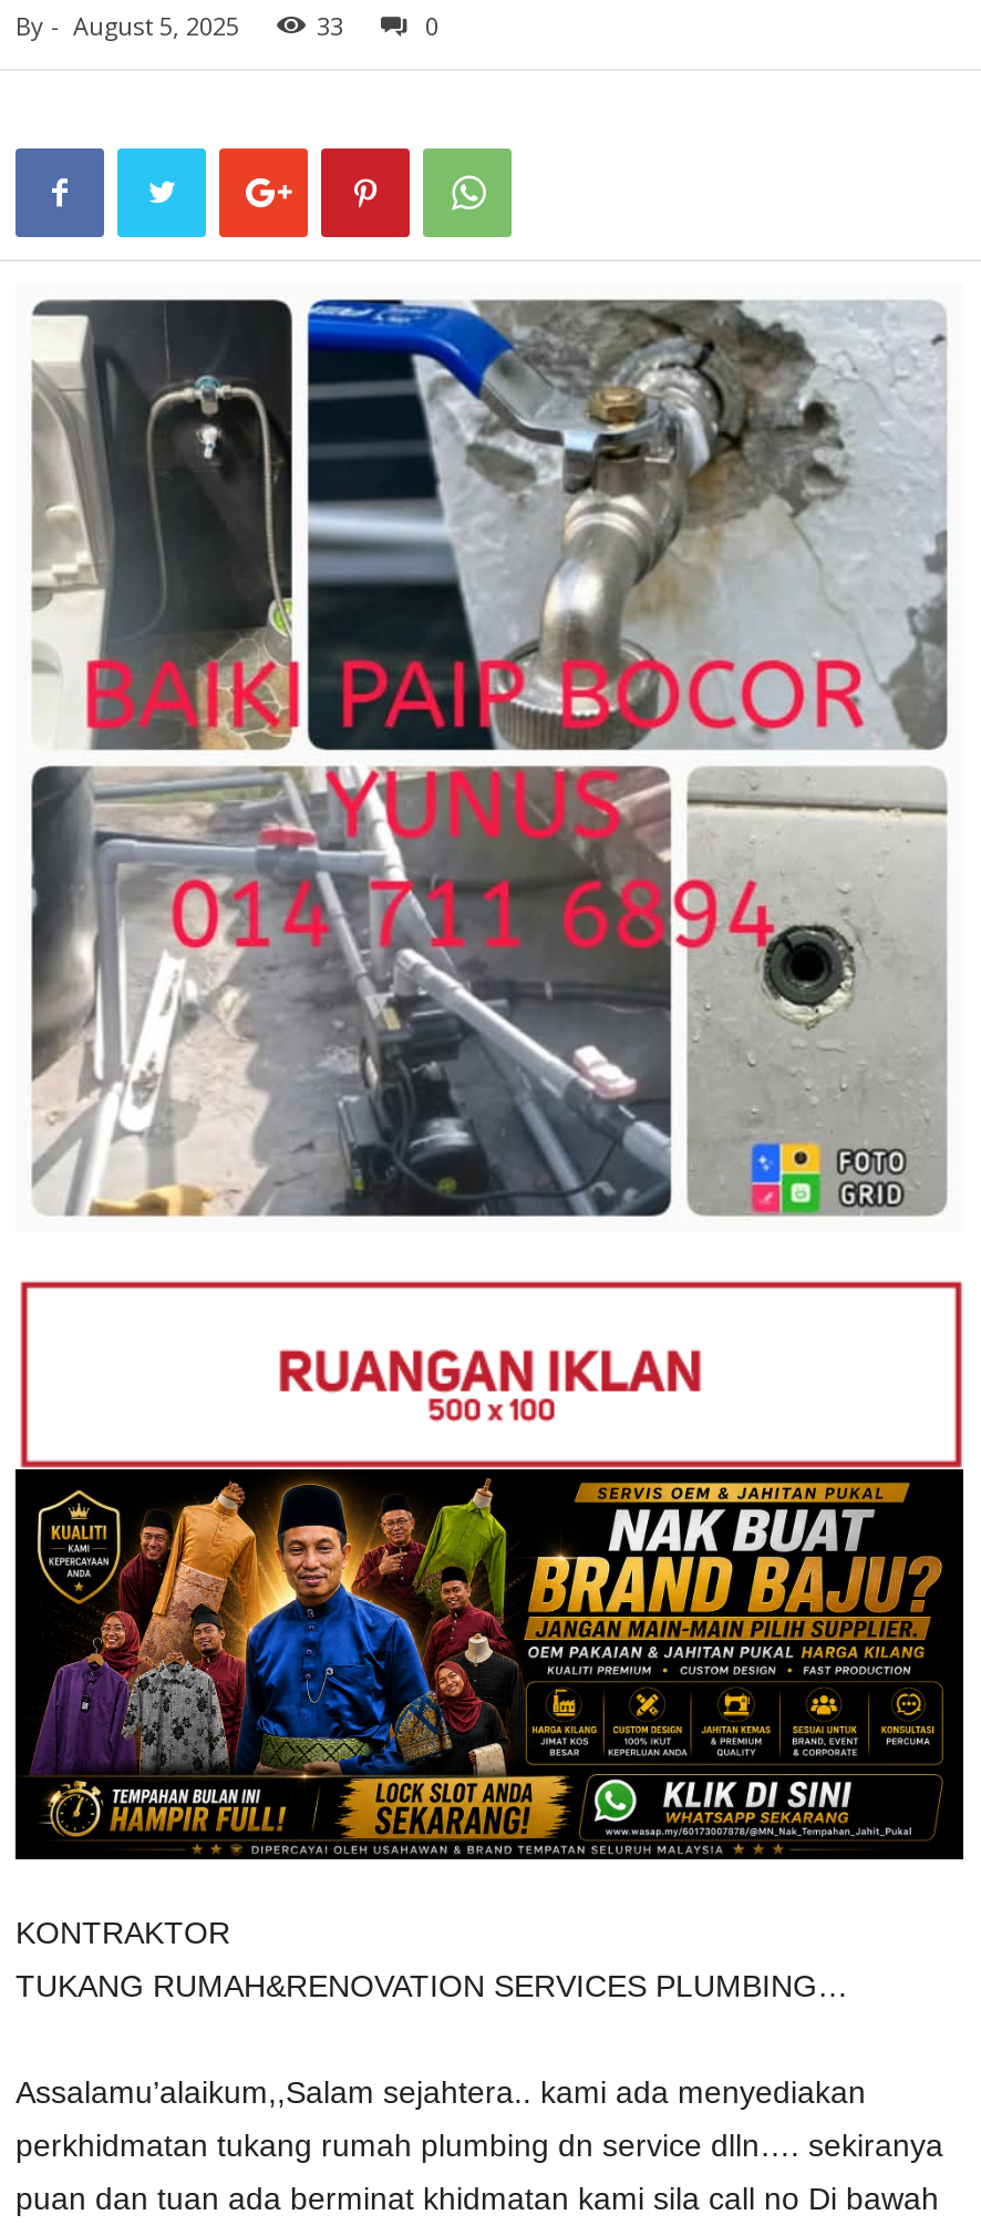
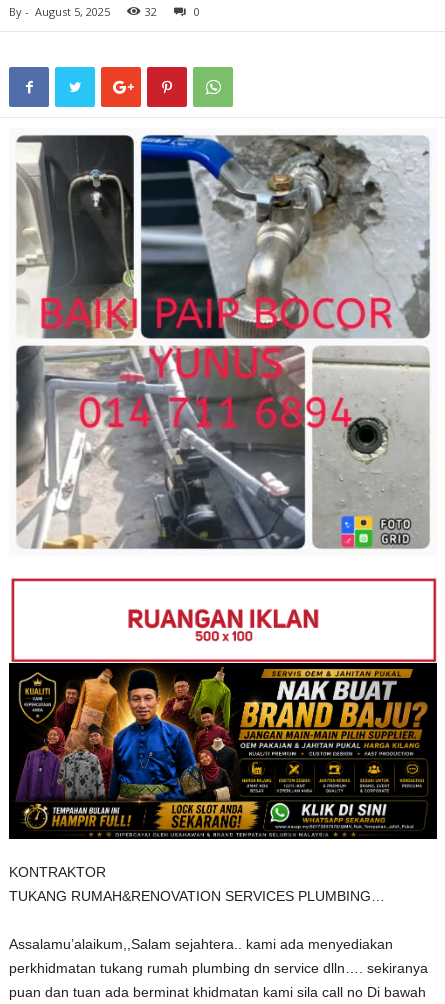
- 33
+ 32
